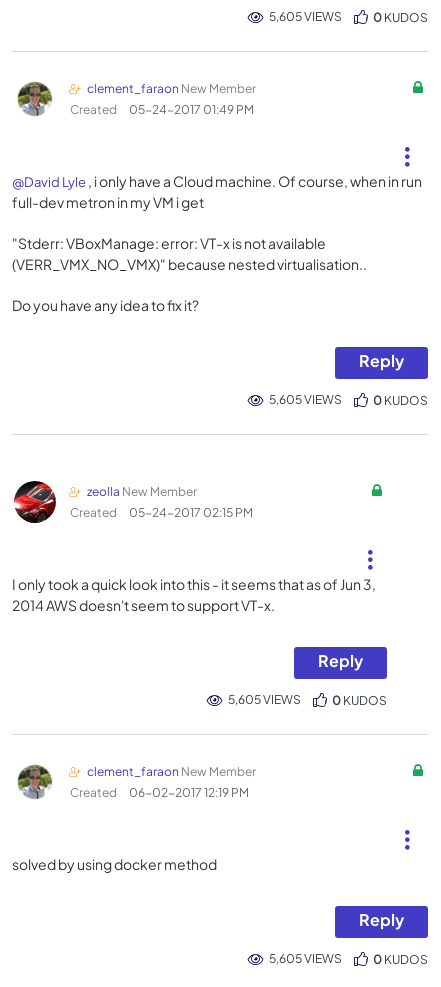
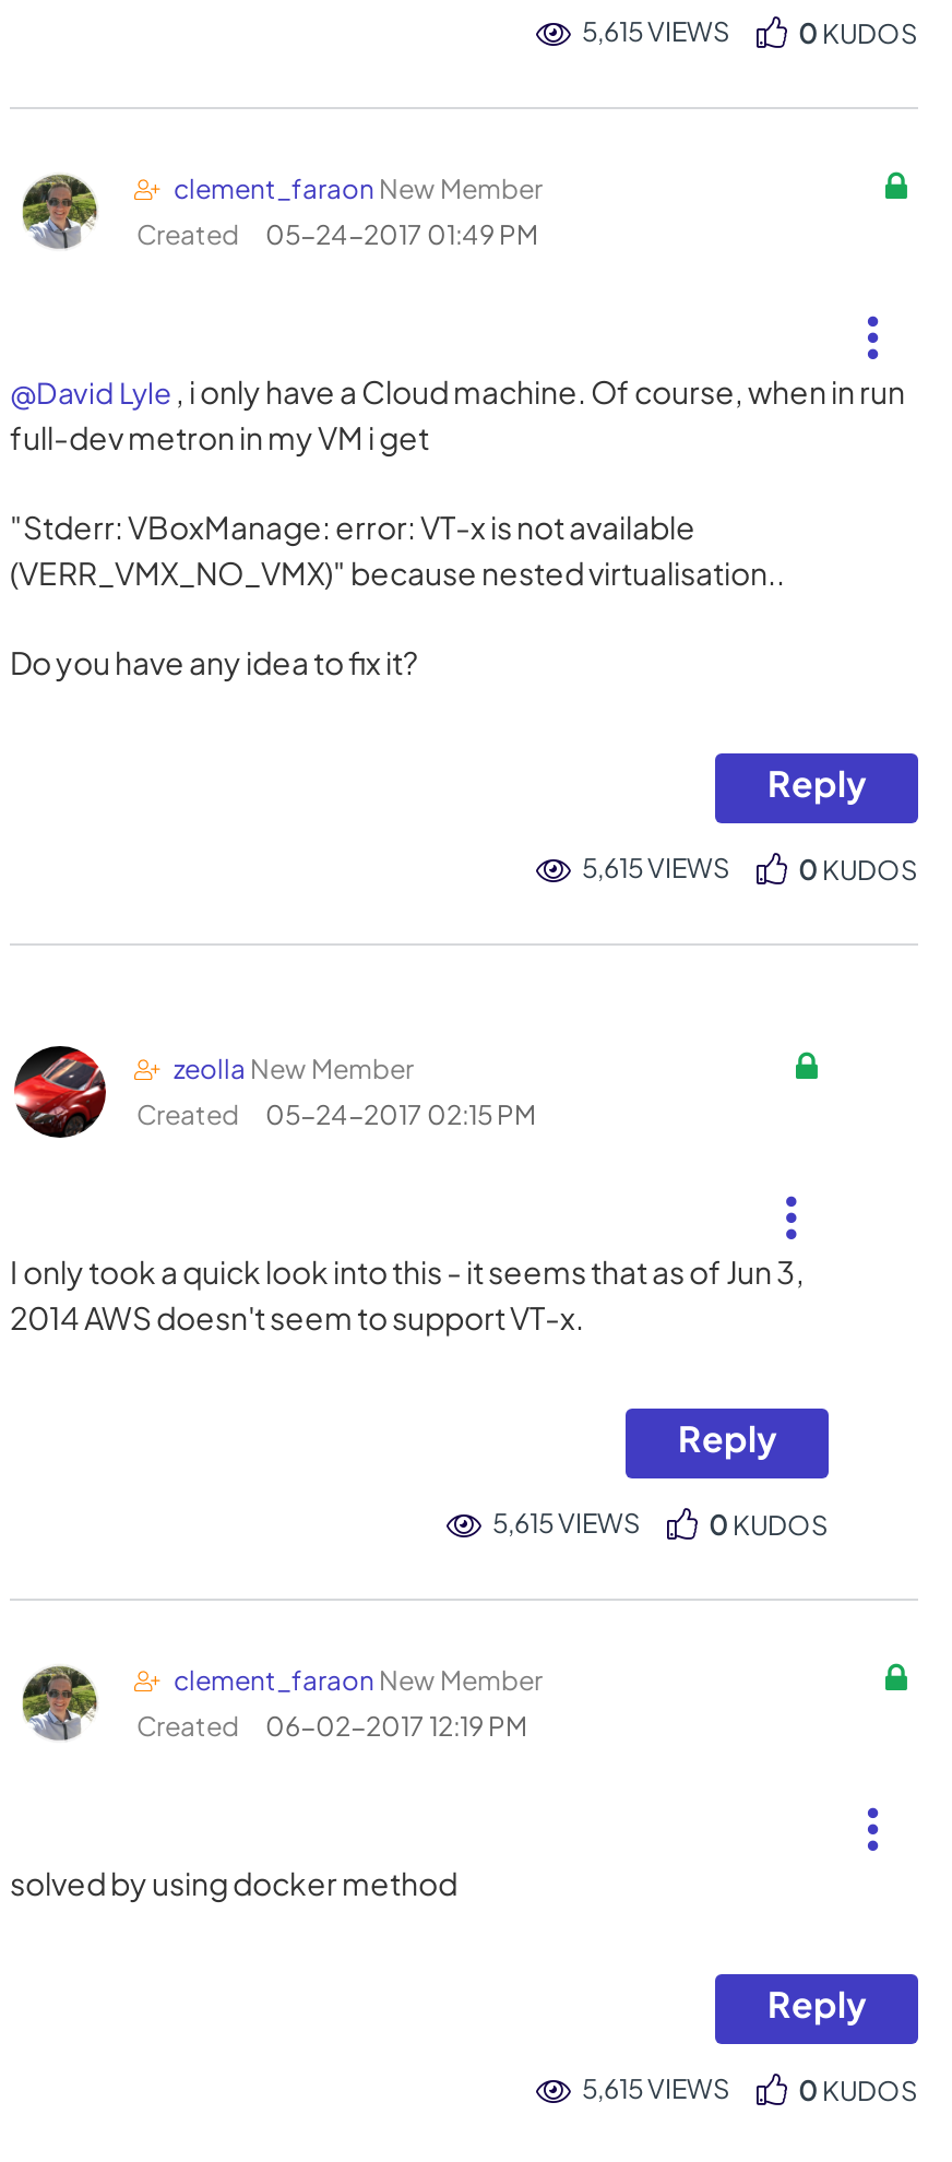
- 5,605 VIEWS
+ 5,615 VIEWS

- 5,605 VIEWS
+ 5,615 VIEWS

- 5,605 VIEWS
+ 5,615 VIEWS

- 5,605 VIEWS
+ 5,615 VIEWS
